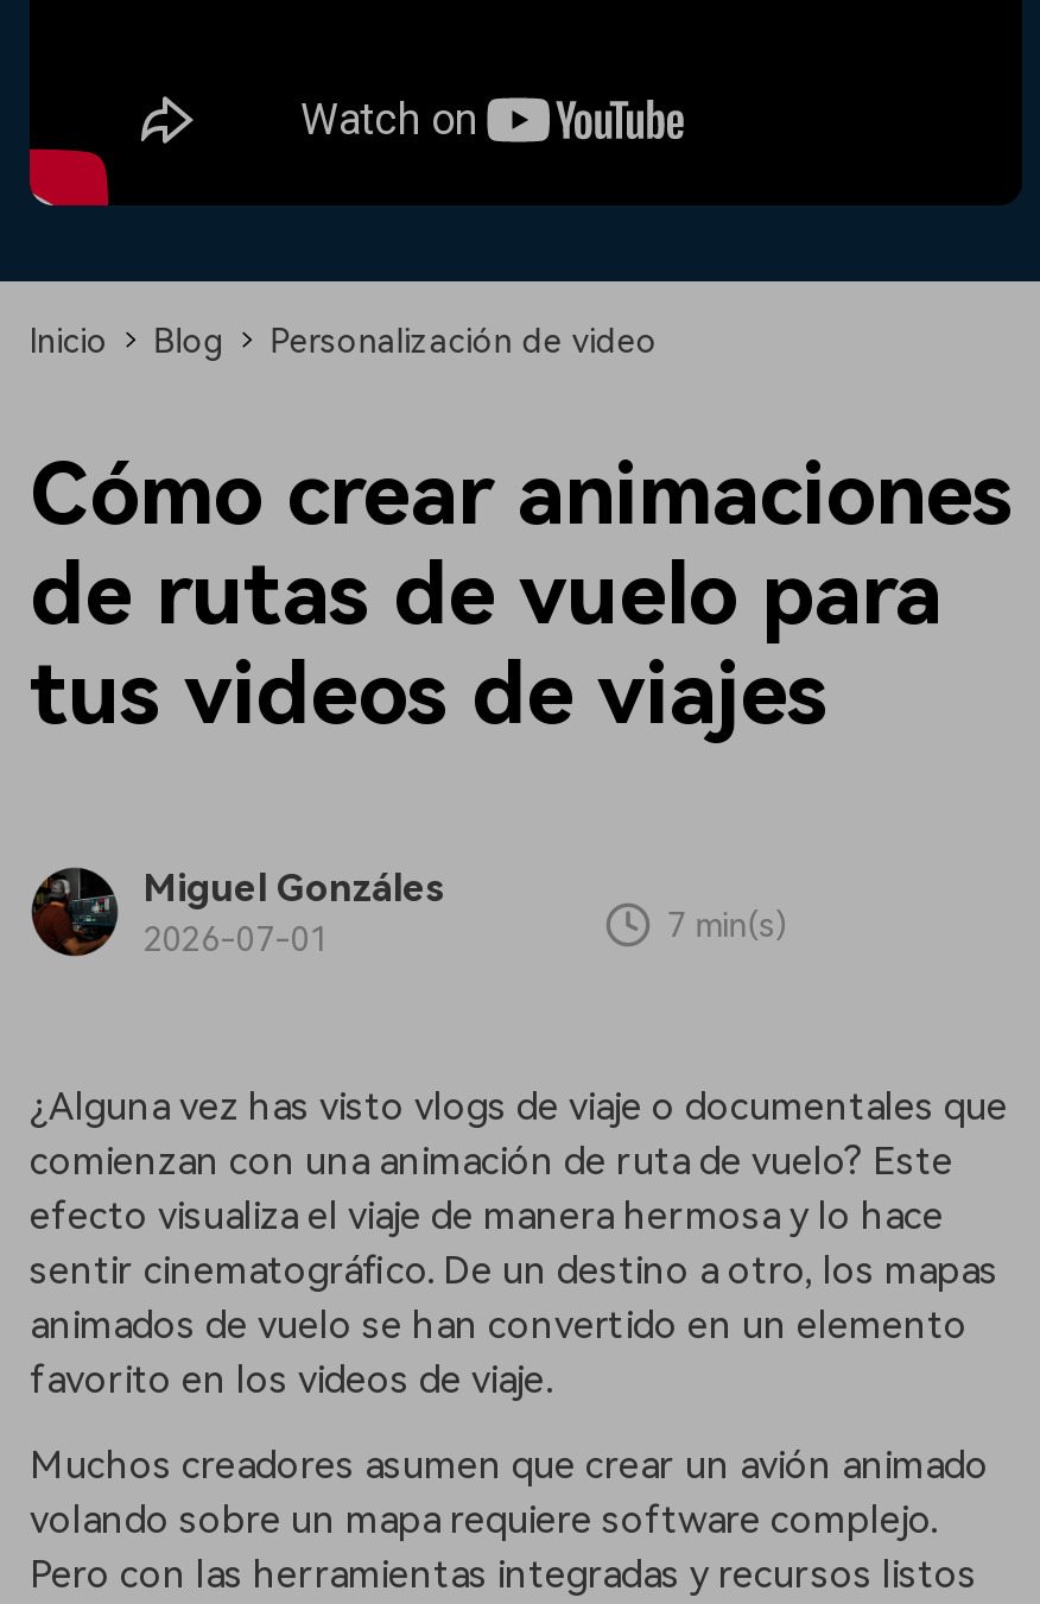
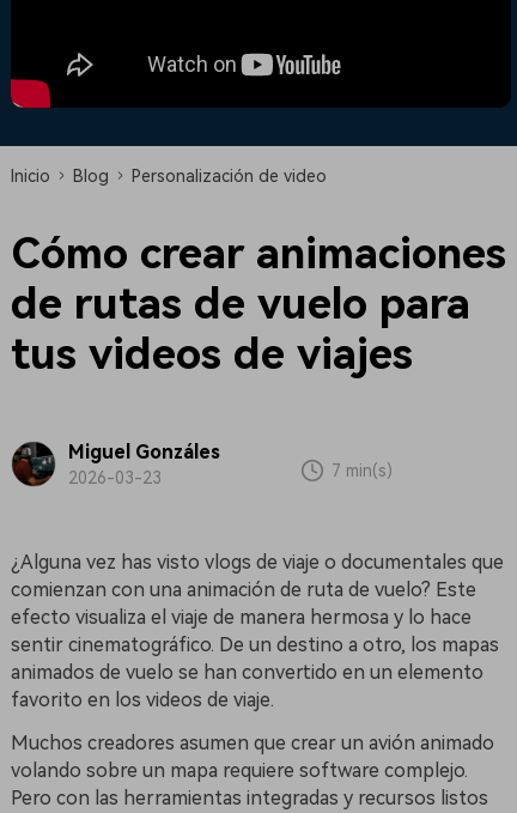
- 2026-07-01
+ 2026-03-23
